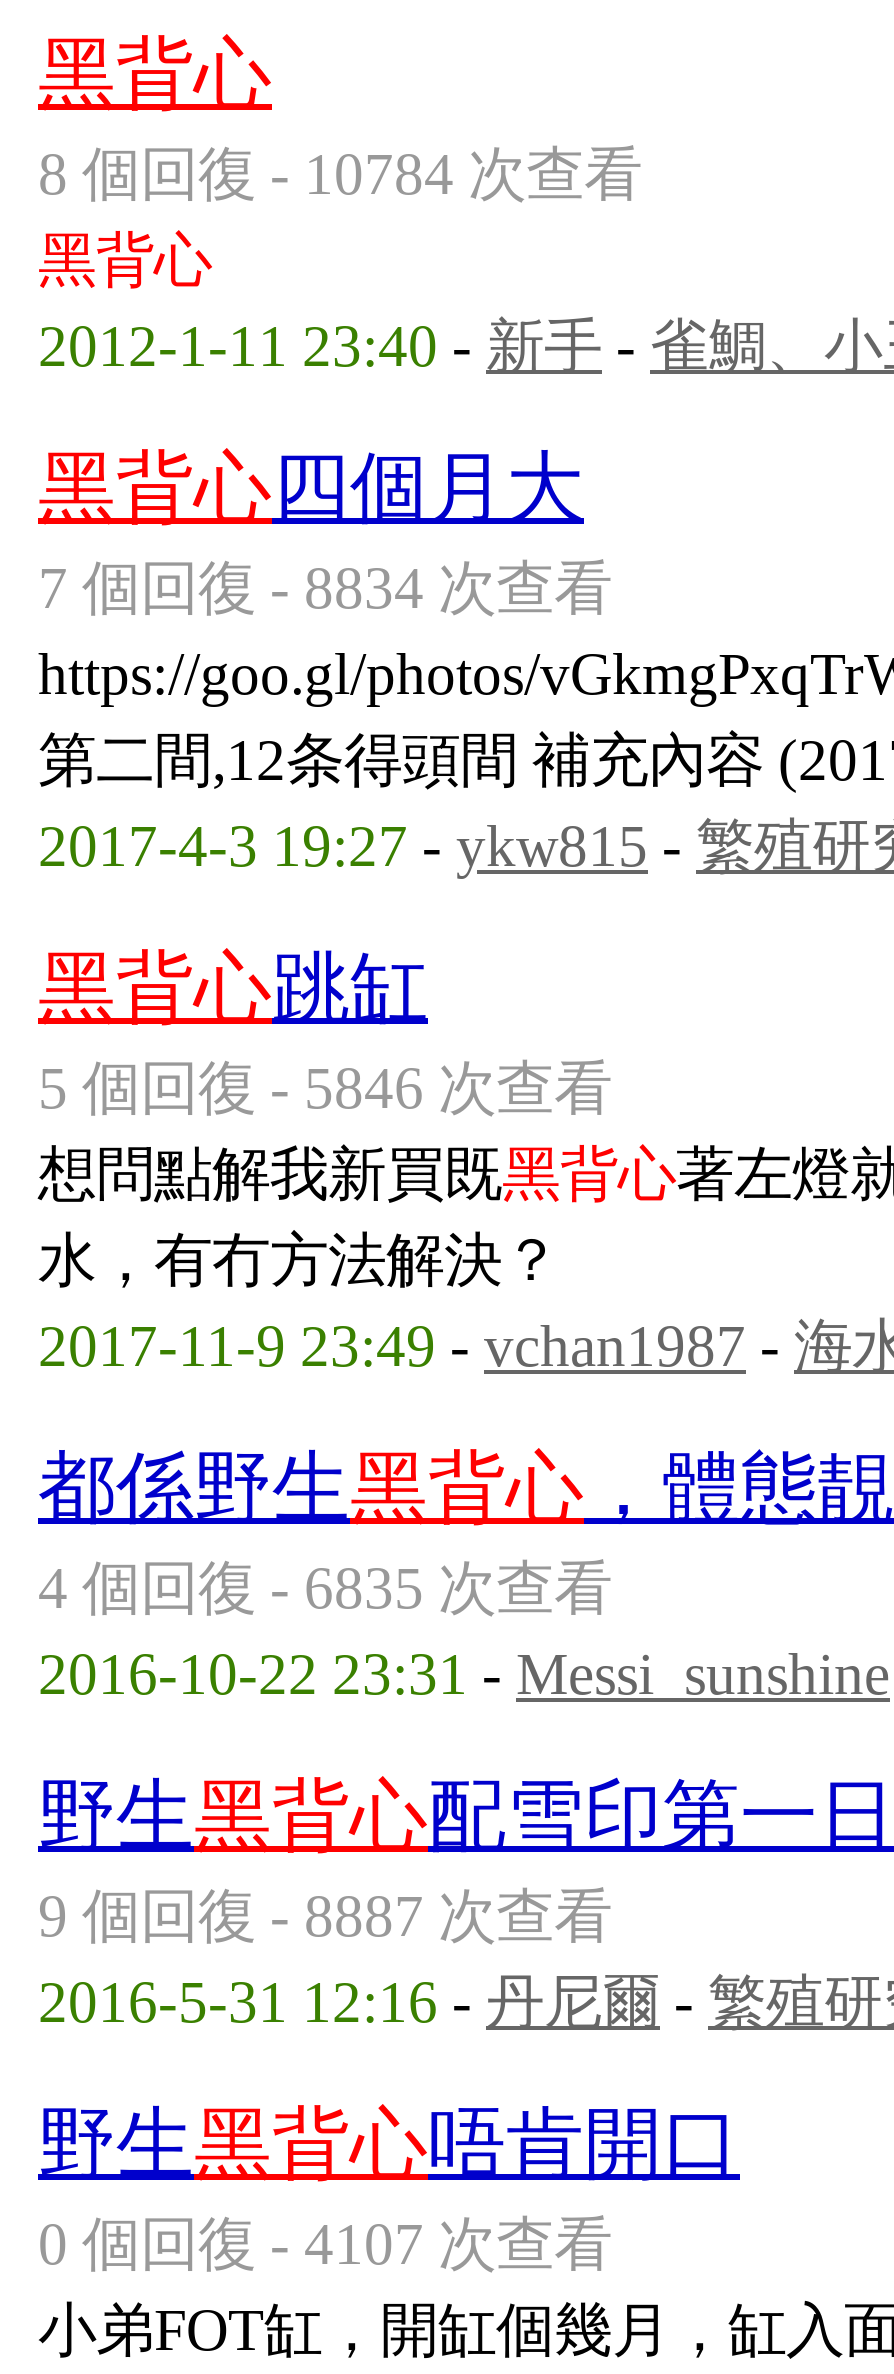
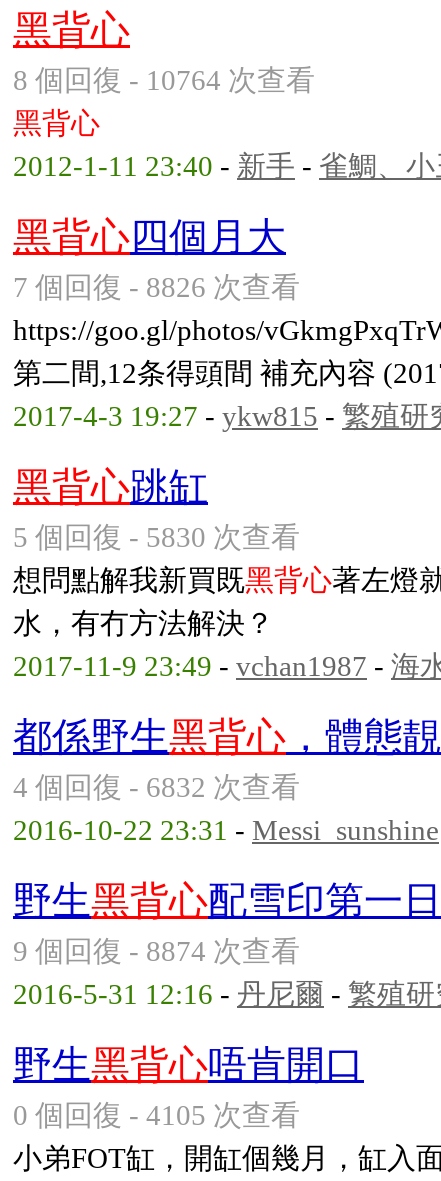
- 8 個回復 - 10784 次查看
+ 8 個回復 - 10764 次查看

- 7 個回復 - 8834 次查看
+ 7 個回復 - 8826 次查看

- 5 個回復 - 5846 次查看
+ 5 個回復 - 5830 次查看

- 4 個回復 - 6835 次查看
+ 4 個回復 - 6832 次查看

- 9 個回復 - 8887 次查看
+ 9 個回復 - 8874 次查看

- 0 個回復 - 4107 次查看
+ 0 個回復 - 4105 次查看
